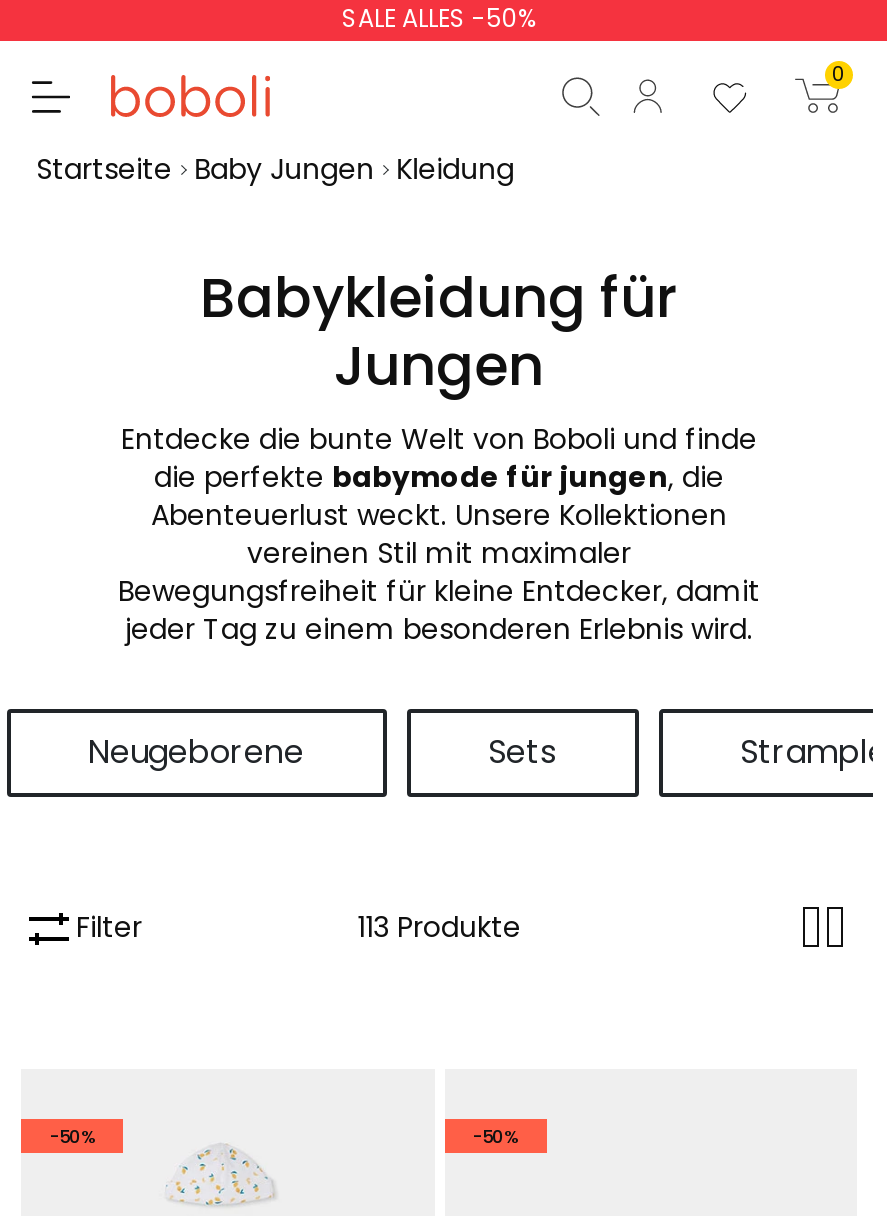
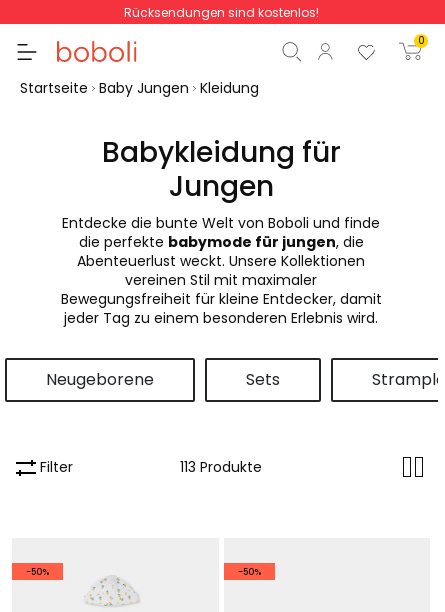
+ Rücksendungen sind kostenlos!
